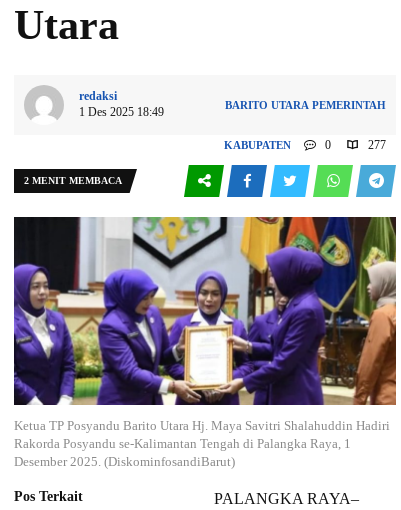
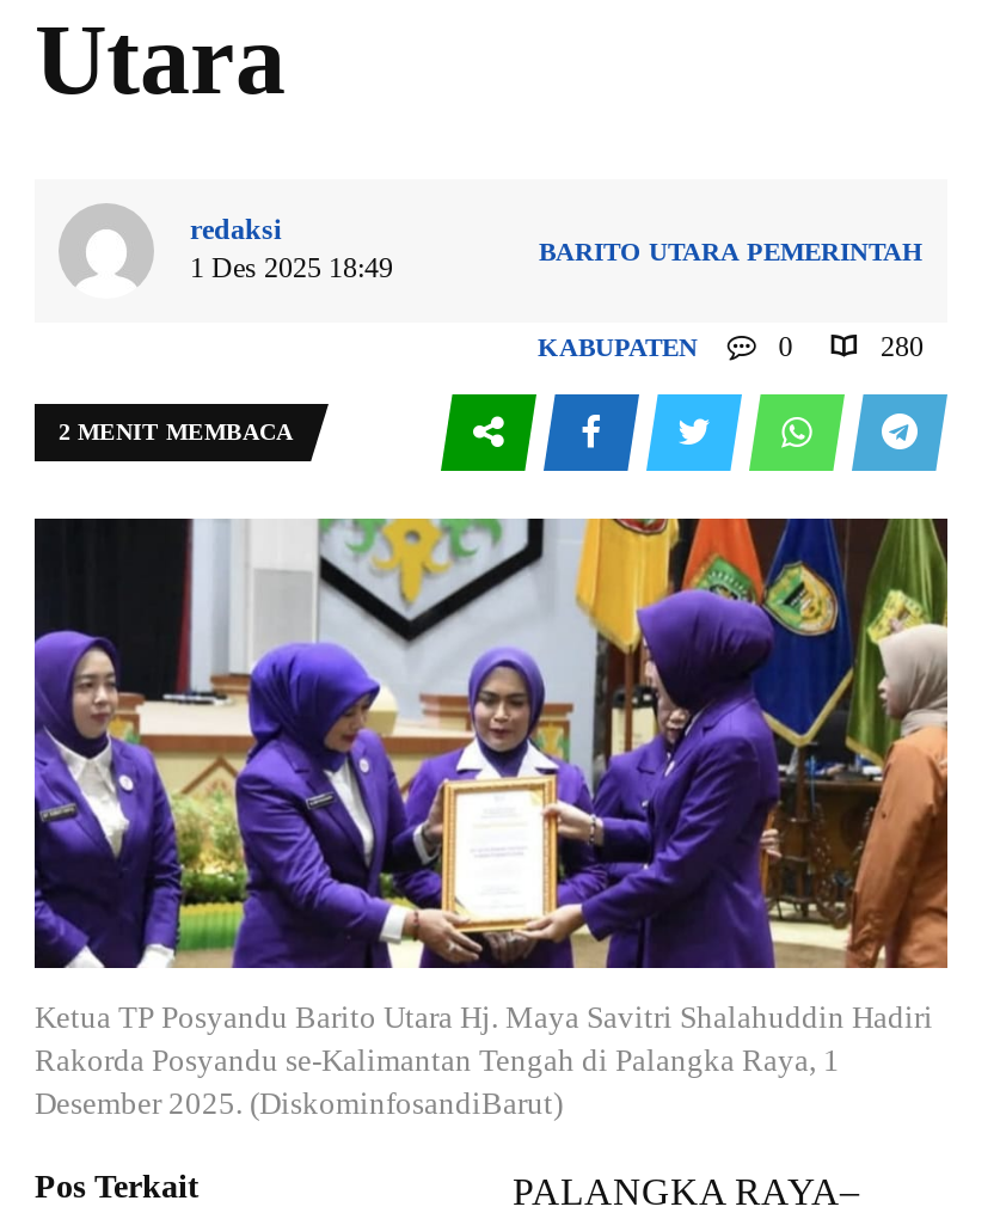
- 277
+ 280
